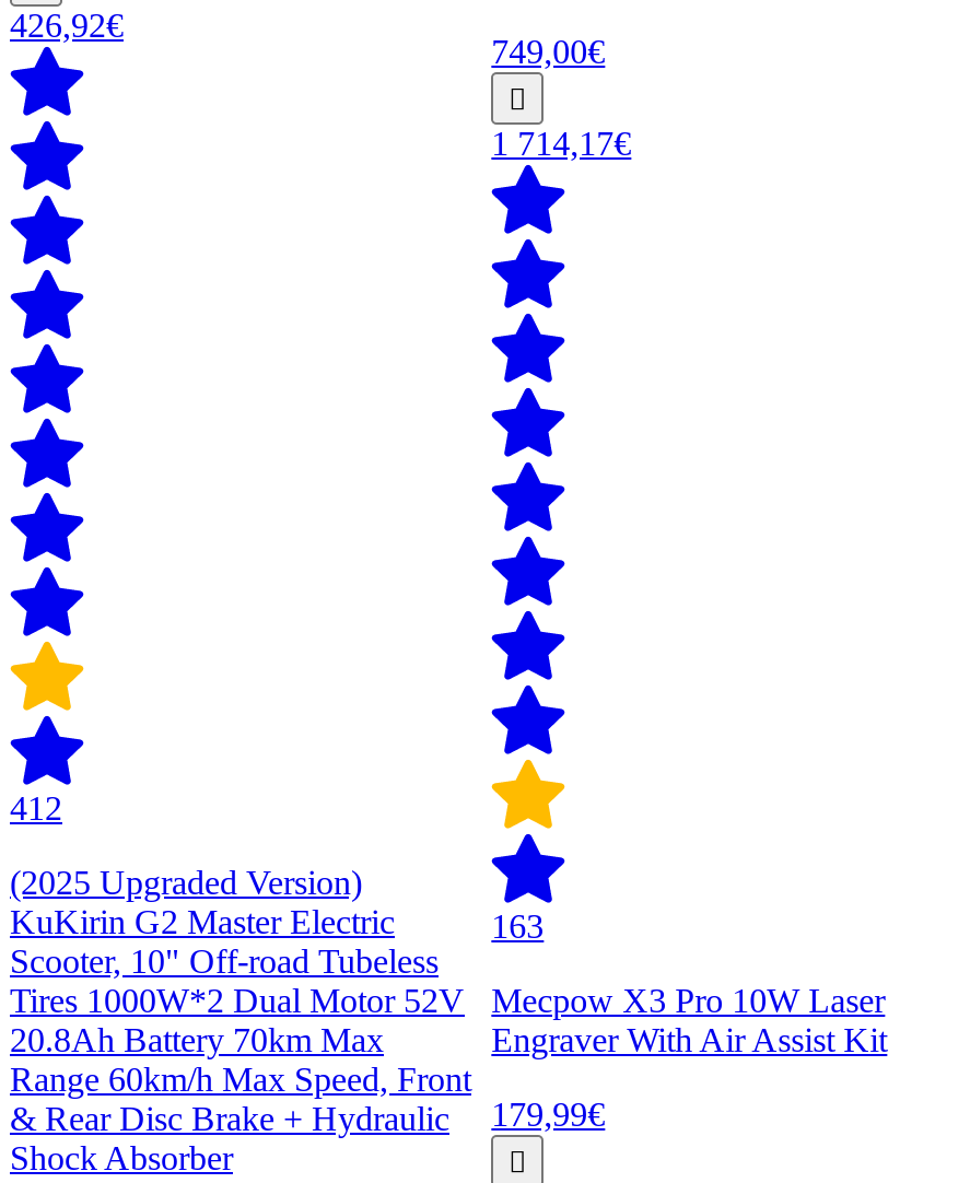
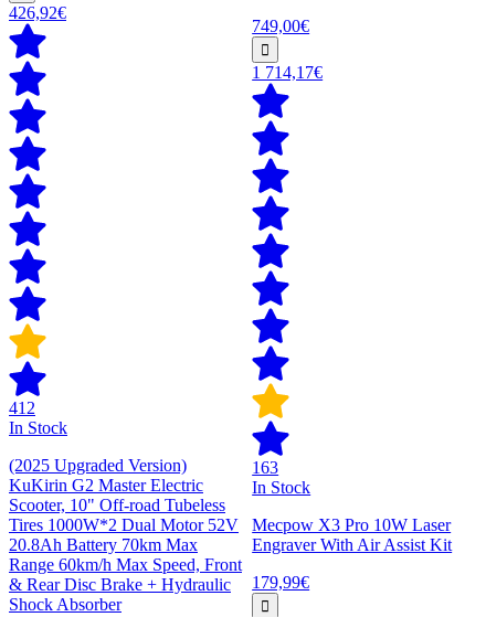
+ In Stock

+ In Stock
